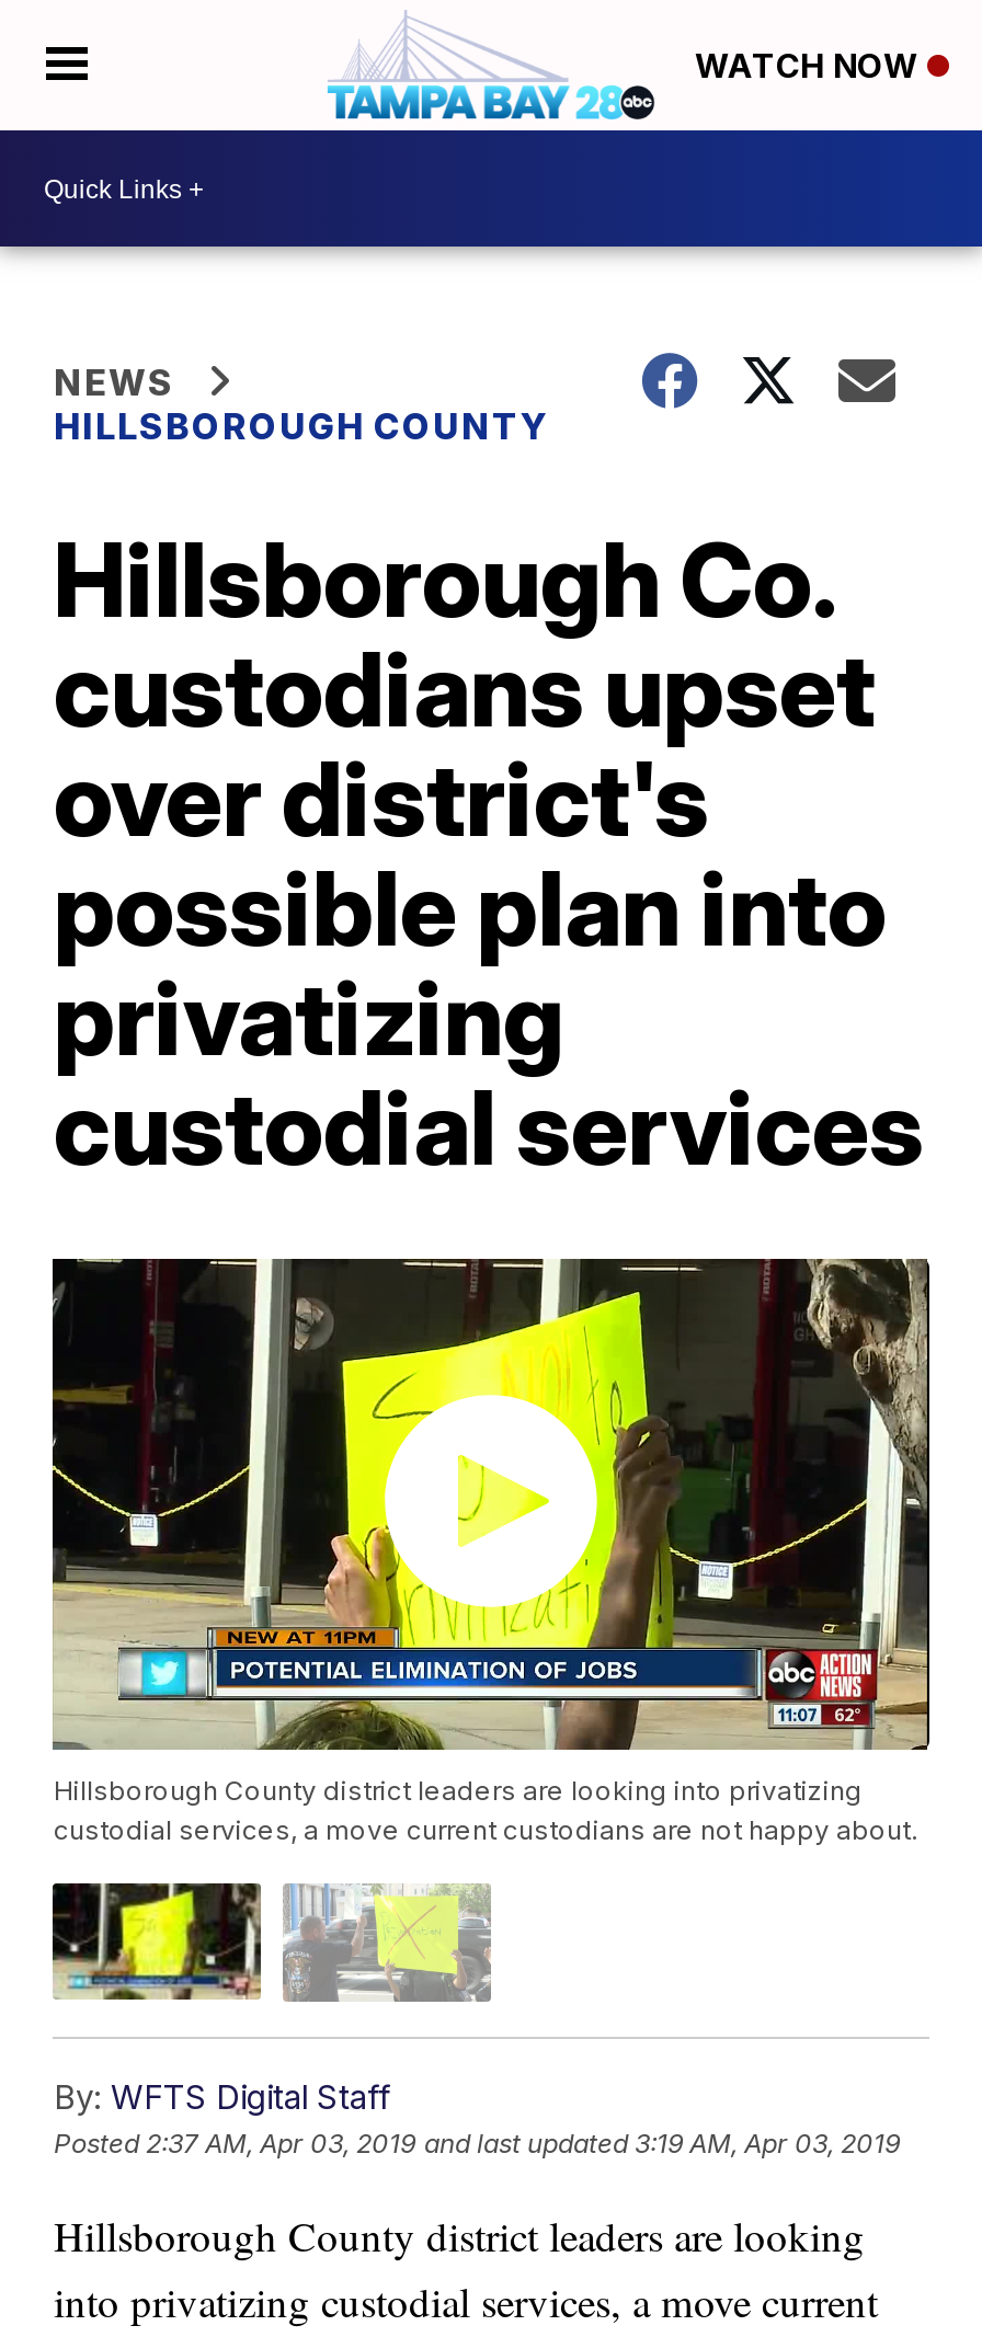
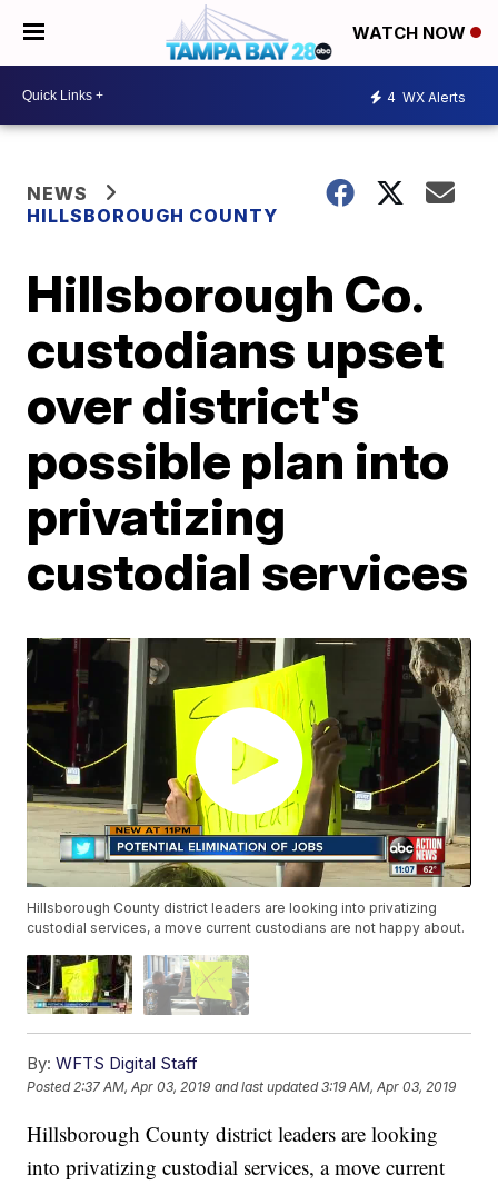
+ 4 WX Alerts
